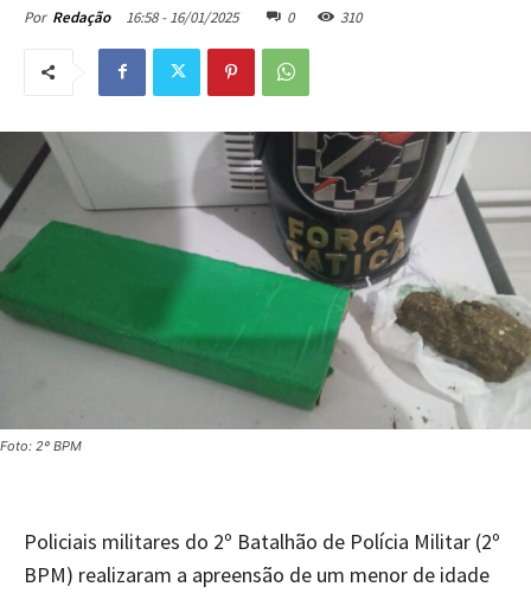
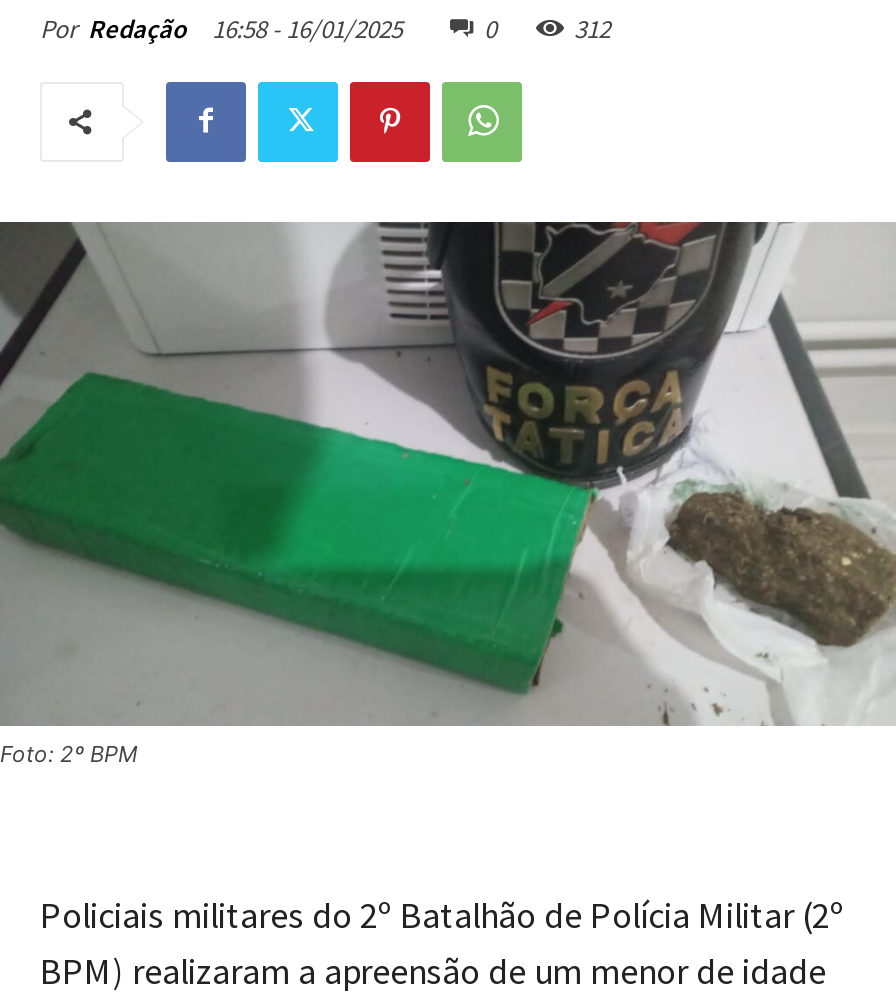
- 310
+ 312
